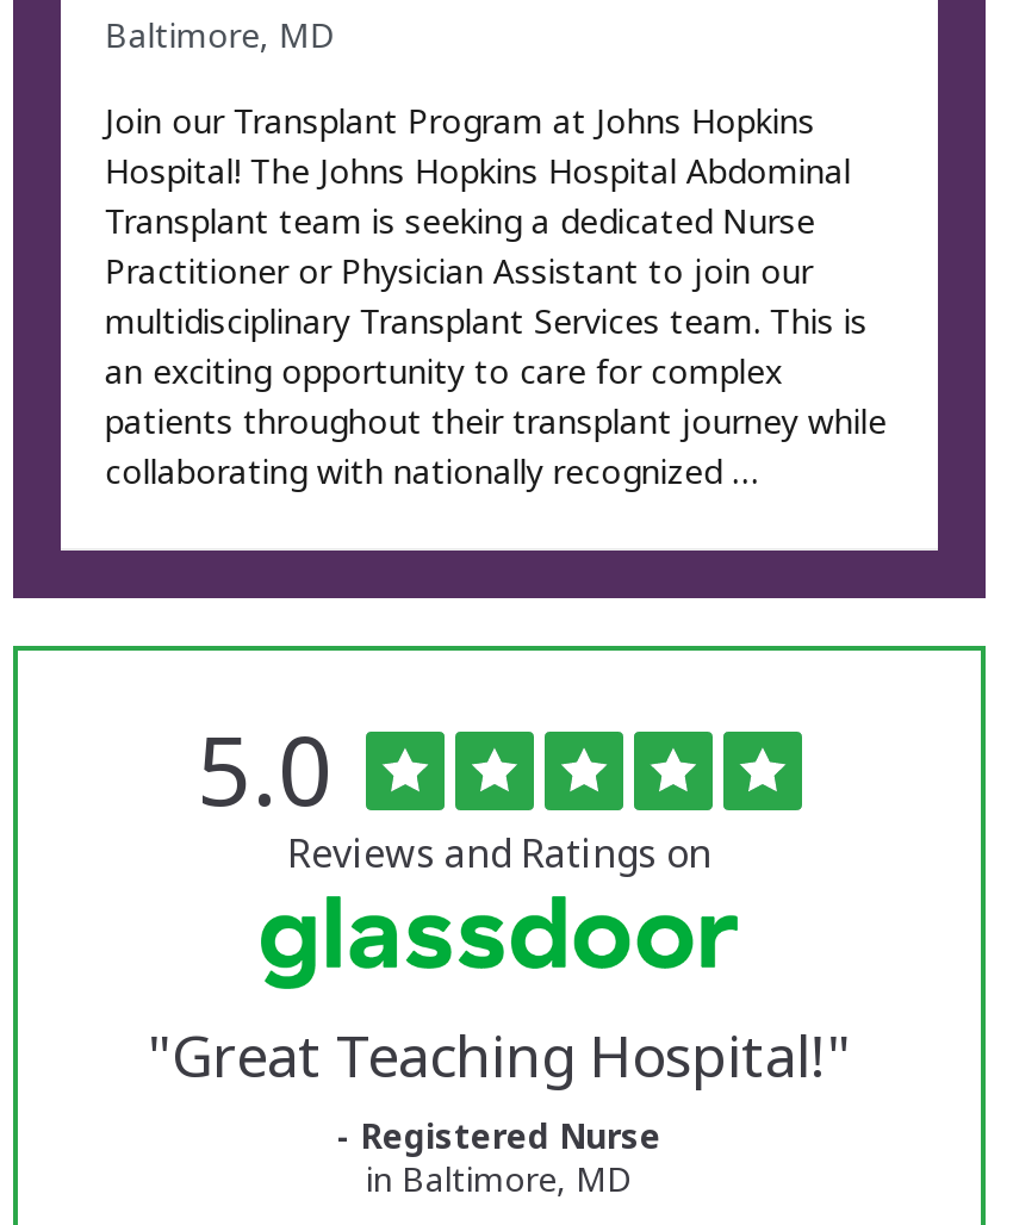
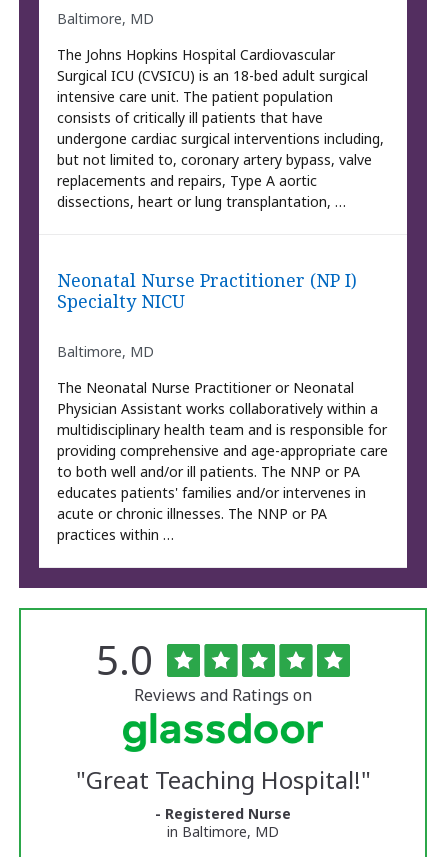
- Join our Transplant Program at Johns Hopkins
- Hospital! The Johns Hopkins Hospital Abdominal
- Transplant team is seeking a dedicated Nurse
- Practitioner or Physician Assistant to join our
- multidisciplinary Transplant Services team. This is
- an exciting opportunity to care for complex
- patients throughout their transplant journey while
- collaborating with nationally recognized …
+ The Johns Hopkins Hospital Cardiovascular
+ Surgical ICU (CVSICU) is an 18-bed adult surgical
+ intensive care unit. The patient population
+ consists of critically ill patients that have
+ undergone cardiac surgical interventions including,
+ but not limited to, coronary artery bypass, valve
+ replacements and repairs, Type A aortic
+ dissections, heart or lung transplantation, …
+ Neonatal Nurse Practitioner (NP I)
+ Specialty NICU
+ Baltimore, MD
+ The Neonatal Nurse Practitioner or Neonatal
+ Physician Assistant works collaboratively within a
+ multidisciplinary health team and is responsible for
+ providing comprehensive and age-appropriate care
+ to both well and/or ill patients. The NNP or PA
+ educates patients' families and/or intervenes in
+ acute or chronic illnesses. The NNP or PA
+ practices within …
